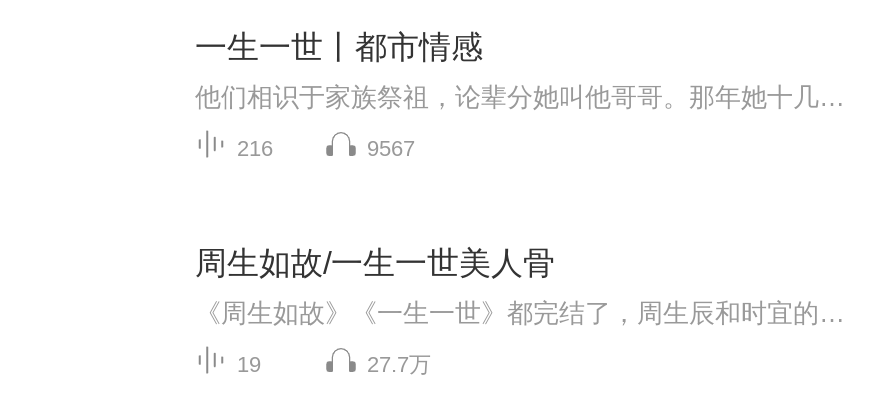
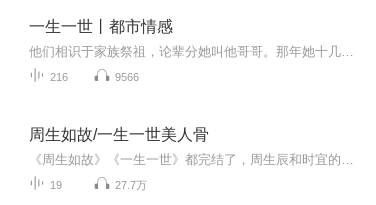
- 9567
+ 9566
